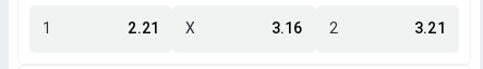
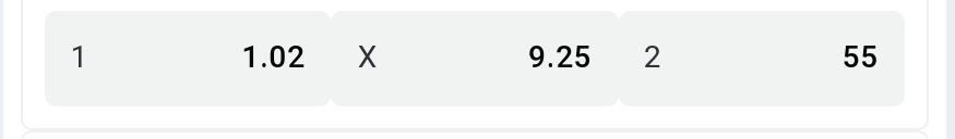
- 2.21 X
+ 1.02 X

- 3.16 2
+ 9.25 2

- 3.21
+ 55
